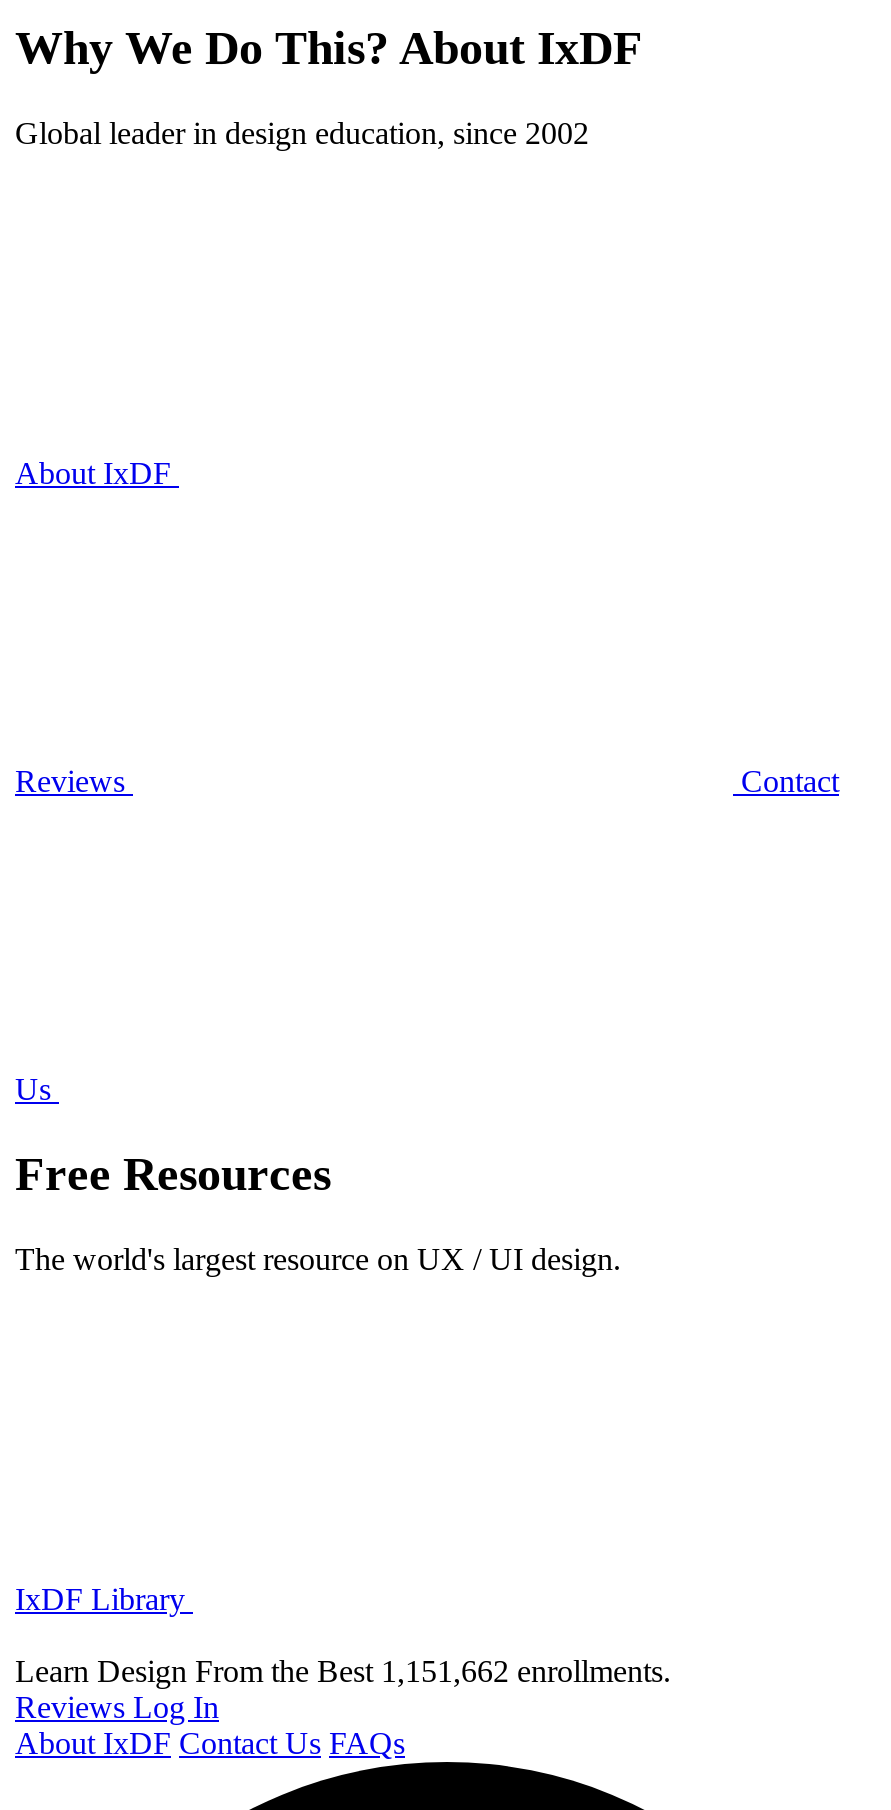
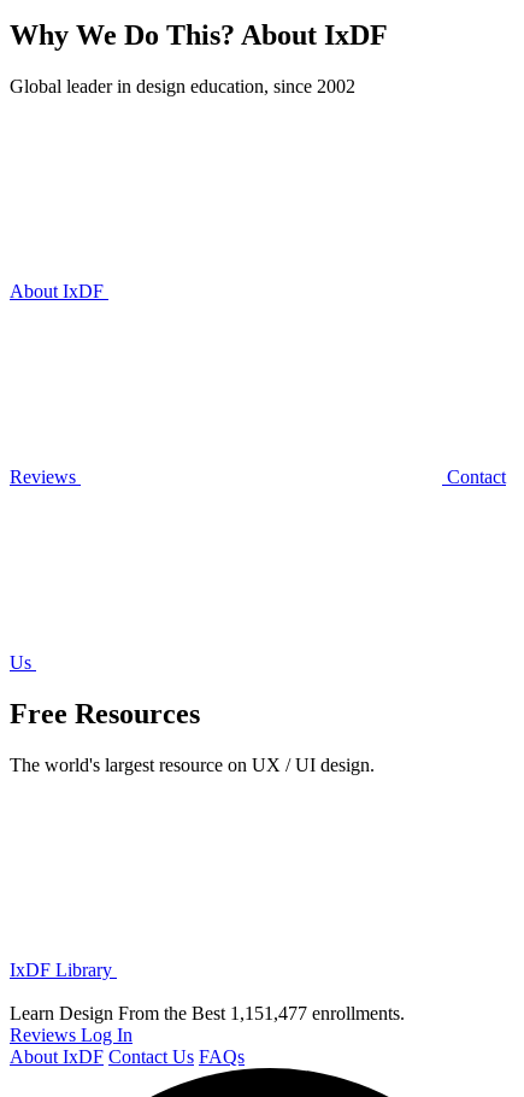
- Learn Design From the Best 1,151,662 enrollments.
+ Learn Design From the Best 1,151,477 enrollments.
